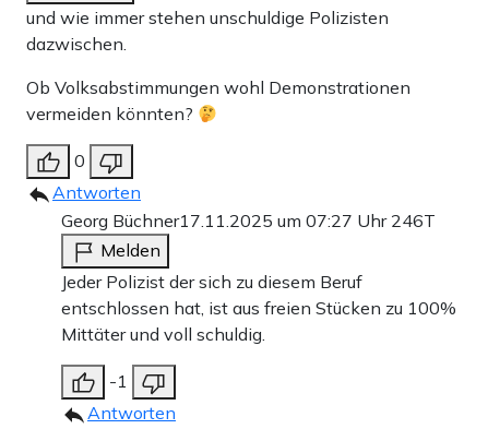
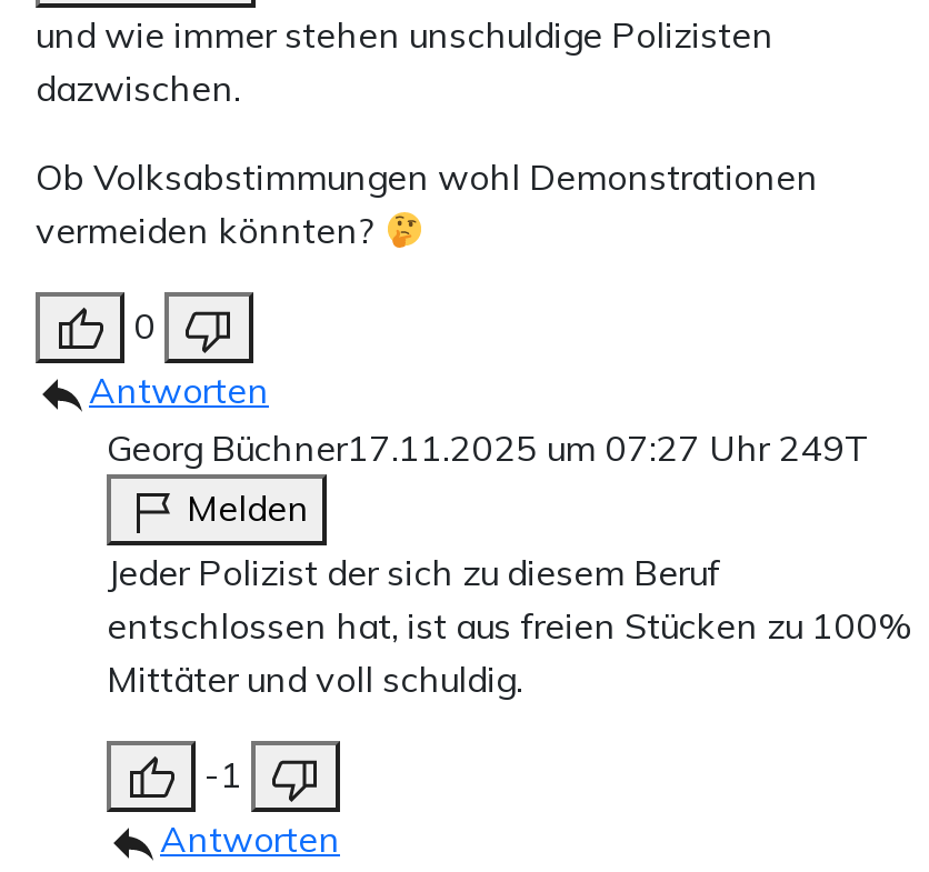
- Georg Büchner17.11.2025 um 07:27 Uhr 246T
+ Georg Büchner17.11.2025 um 07:27 Uhr 249T
